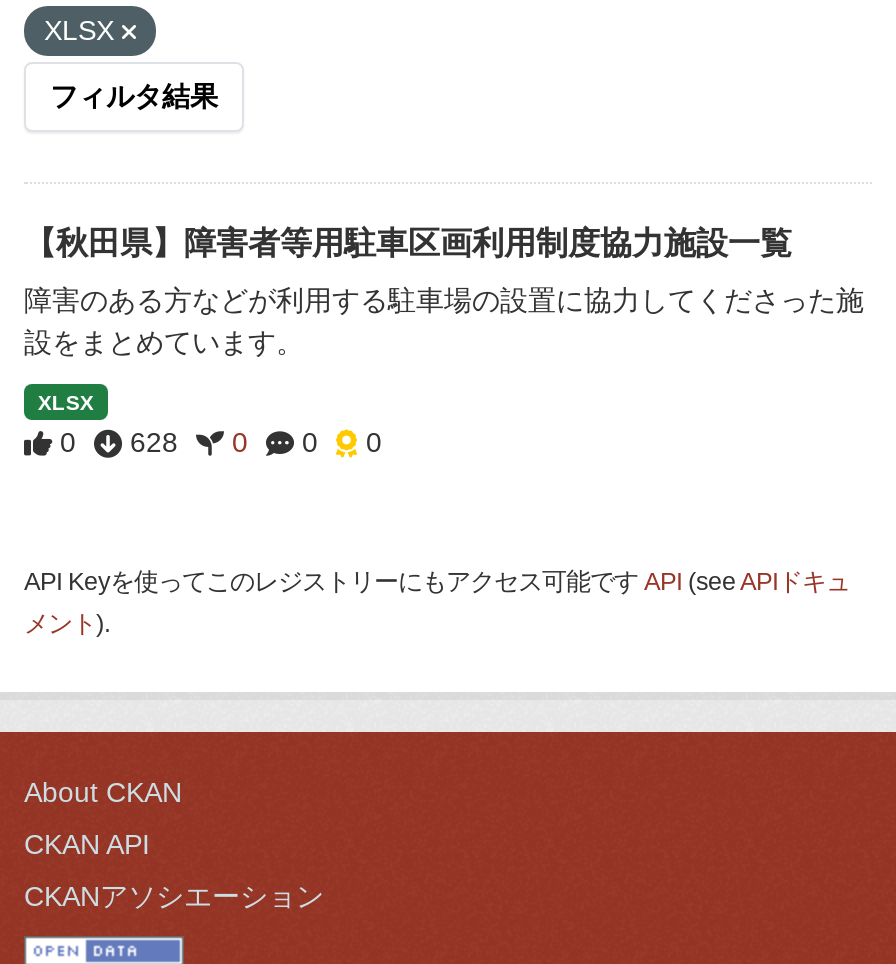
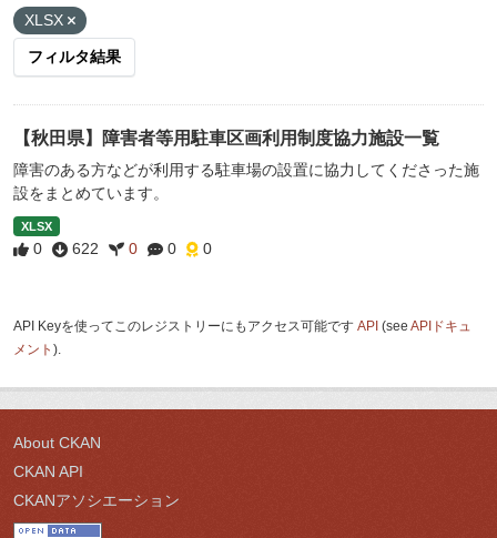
- 0 628 0 0 0
+ 0 622 0 0 0
